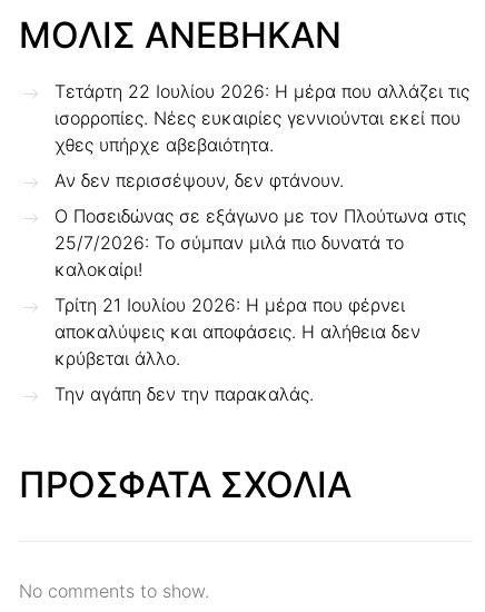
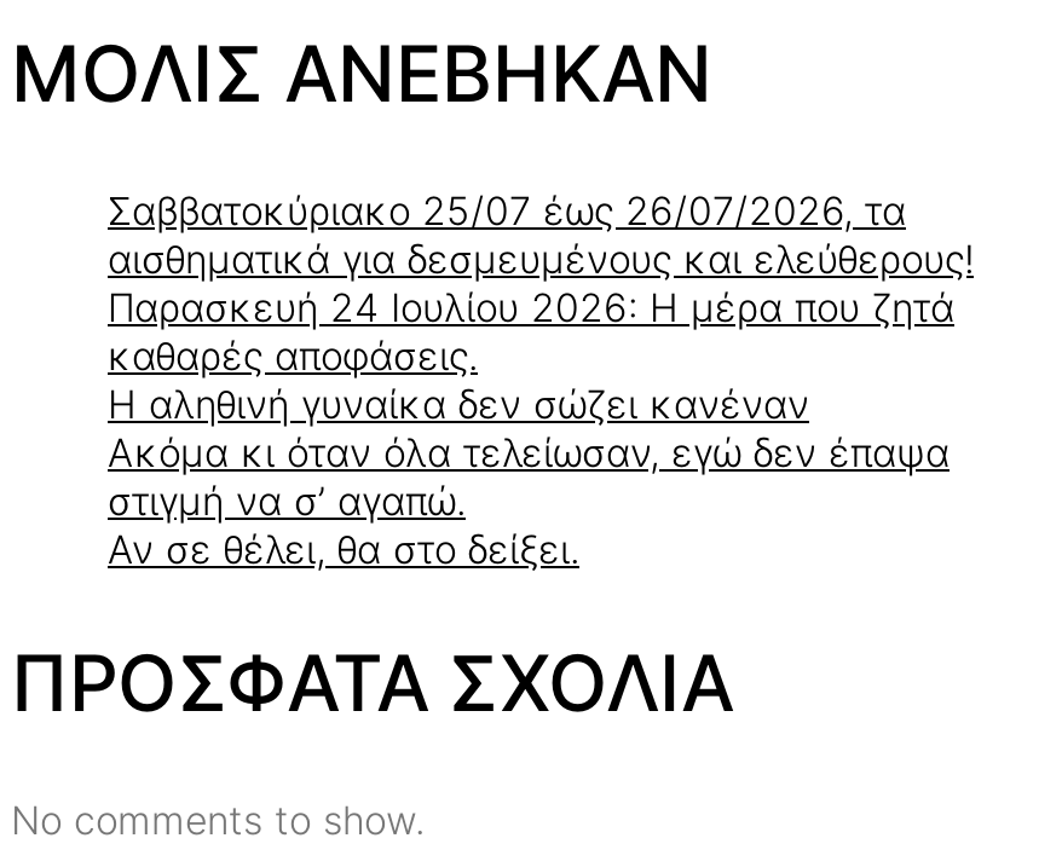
- Τετάρτη 22 Ιουλίου 2026: Η μέρα που αλλάζει τις
- ισορροπίες. Νέες ευκαιρίες γεννιούνται εκεί που
- χθες υπήρχε αβεβαιότητα.
- Αν δεν περισσέψουν, δεν φτάνουν.
- Ο Ποσειδώνας σε εξάγωνο με τον Πλούτωνα στις
- 25/7/2026: Το σύμπαν μιλά πιο δυνατά το
- καλοκαίρι!
- Τρίτη 21 Ιουλίου 2026: Η μέρα που φέρνει
- αποκαλύψεις και αποφάσεις. Η αλήθεια δεν
- κρύβεται άλλο.
- Την αγάπη δεν την παρακαλάς.
+ Σαββατοκύριακο 25/07 έως 26/07/2026, τα
+ αισθηματικά για δεσμευμένους και ελεύθερους!
+ Παρασκευή 24 Ιουλίου 2026: Η μέρα που ζητά
+ καθαρές αποφάσεις.
+ Η αληθινή γυναίκα δεν σώζει κανέναν
+ Ακόμα κι όταν όλα τελείωσαν, εγώ δεν έπαψα
+ στιγμή να σ’ αγαπώ.
+ Αν σε θέλει, θα στο δείξει.
